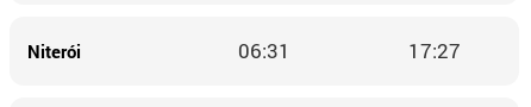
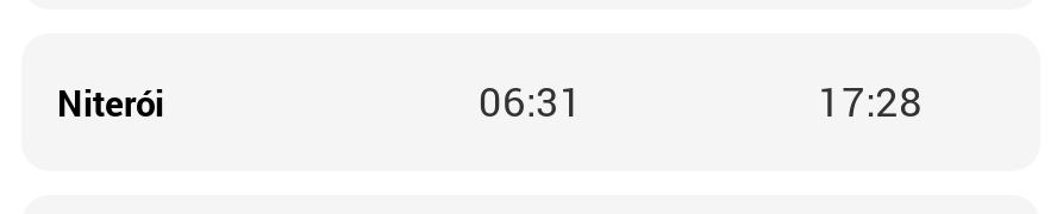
- 17:27
+ 17:28
